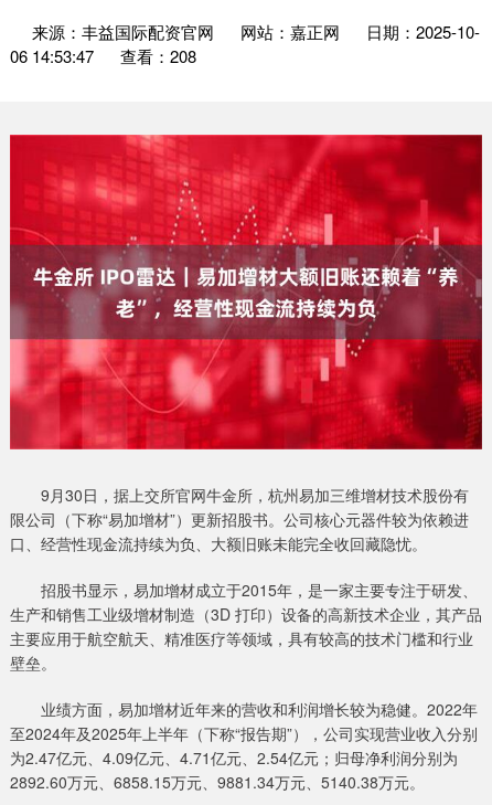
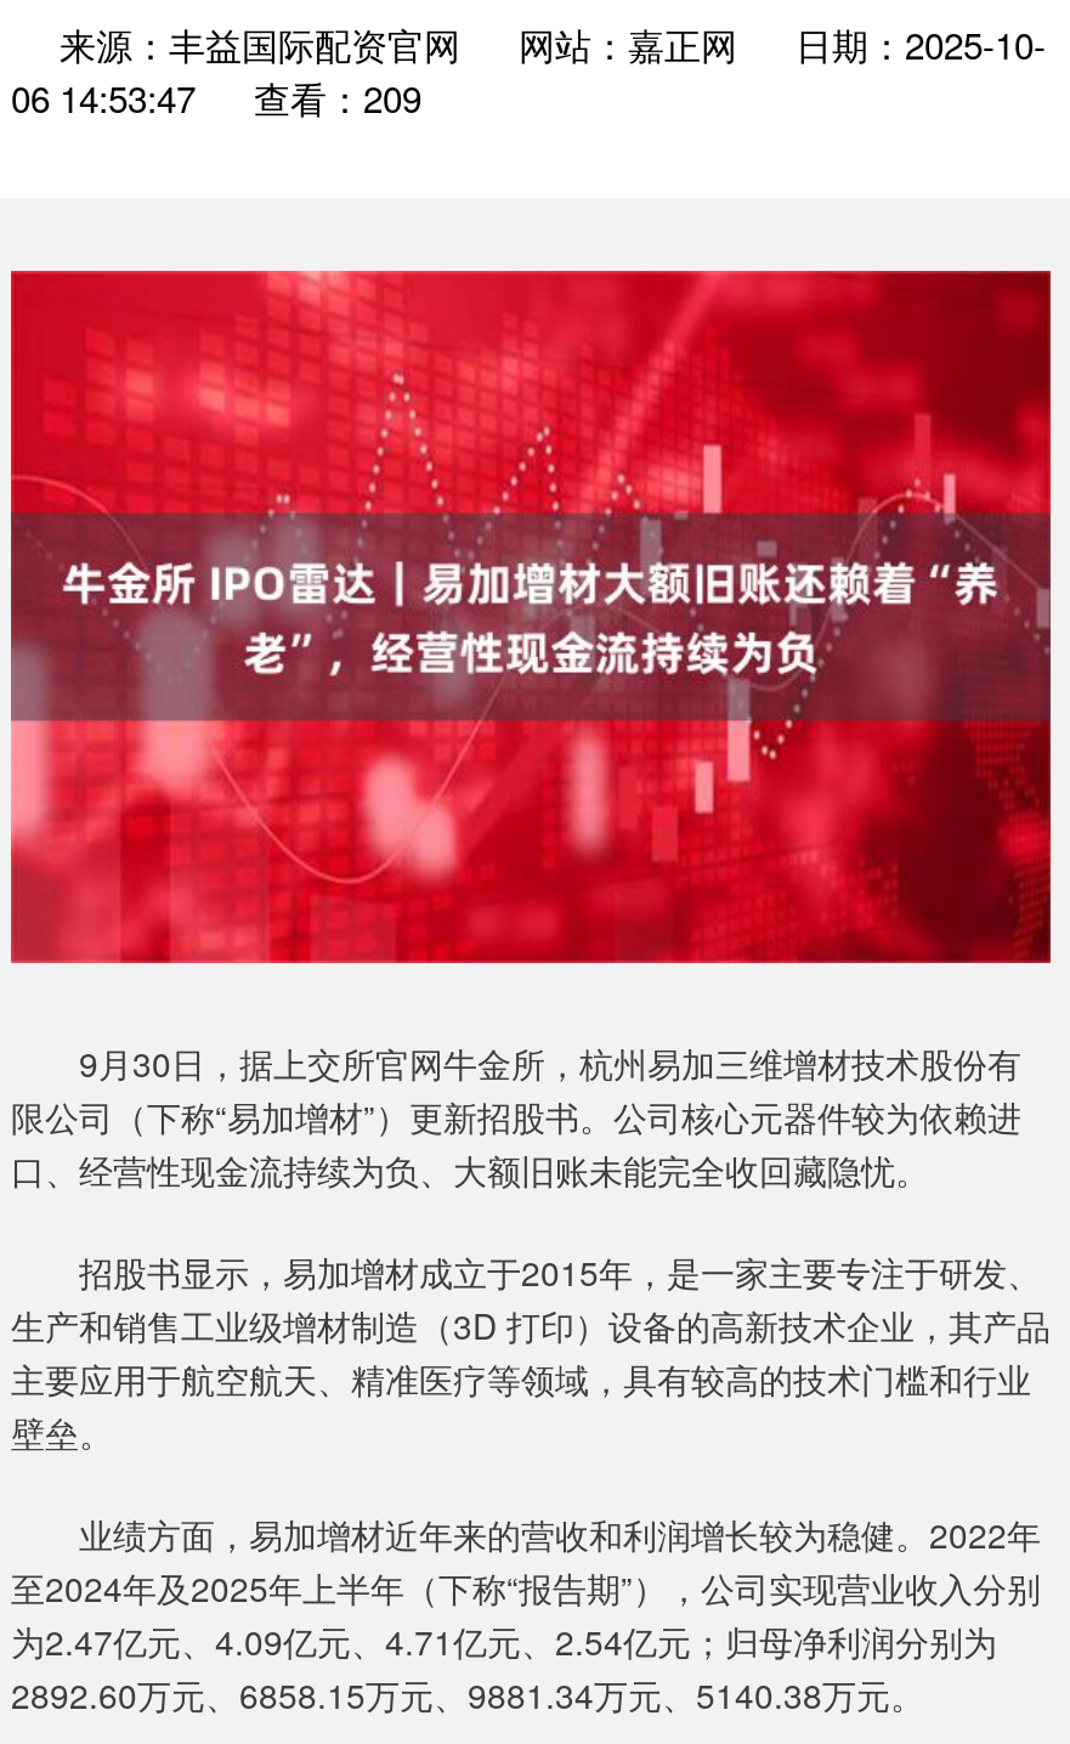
- 06 14:53:47 查看：208
+ 06 14:53:47 查看：209
